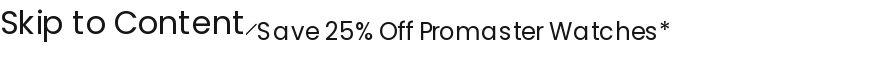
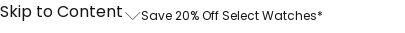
- Save 25% Off Promaster Watches*
+ Save 20% Off Select Watches*
